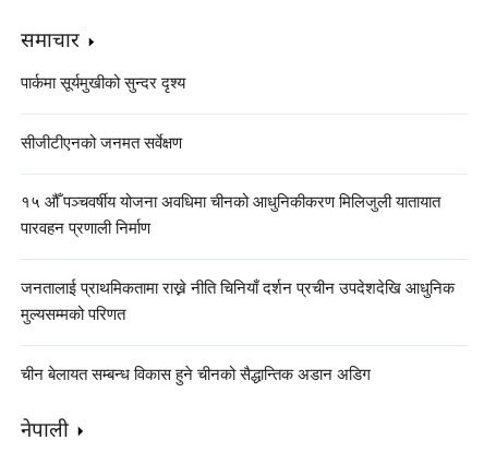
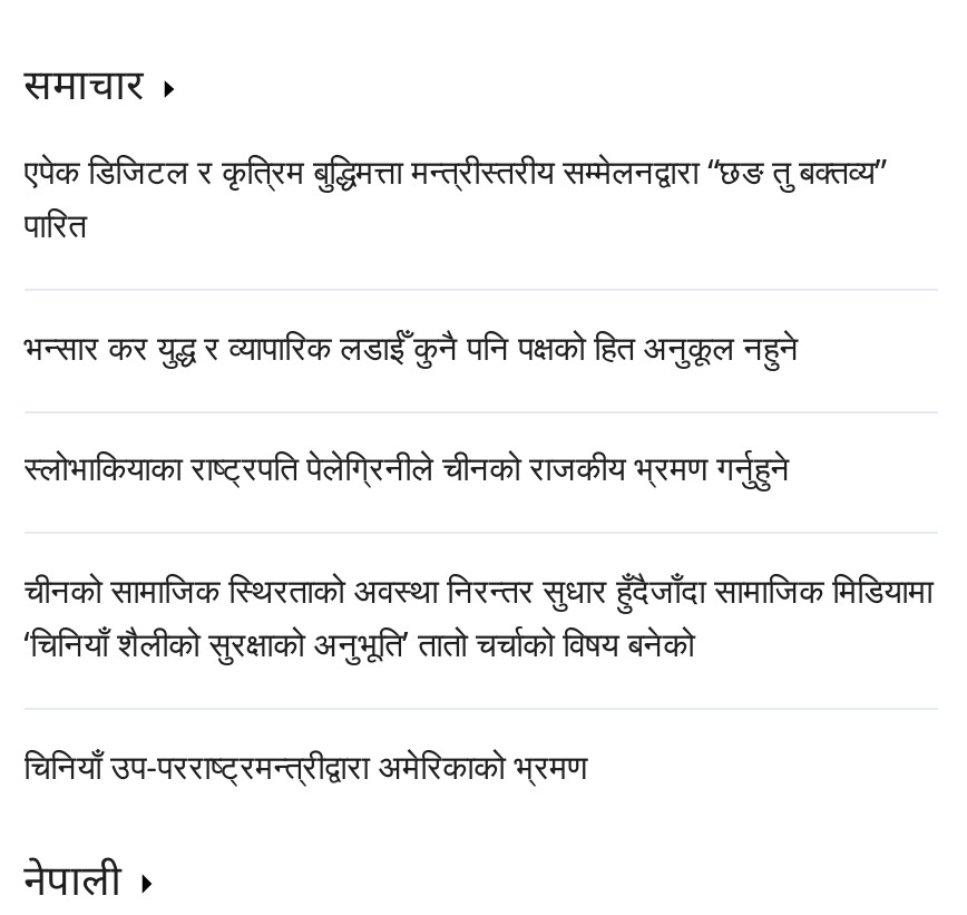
- पार्कमा सूर्यमुखीको सुन्दर दृश्य
+ एपेक डिजिटल र कृत्रिम बुद्धिमत्ता मन्त्रीस्तरीय सम्मेलनद्वारा “छङ तु बक्तव्य”
+ पारित

- सीजीटीएनको जनमत सर्वेक्षण
+ भन्सार कर युद्ध र व्यापारिक लडाईँ कुनै पनि पक्षको हित अनुकूल नहुने

- १५ औँ पञ्चवर्षीय योजना अवधिमा चीनको आधुनिकीकरण मिलिजुली यातायात
- पारवहन प्रणाली निर्माण
+ स्लोभाकियाका राष्ट्रपति पेलेग्रिनीले चीनको राजकीय भ्रमण गर्नुहुने

- जनतालाई प्राथमिकतामा राख्ने नीति चिनियाँ दर्शन प्रचीन उपदेशदेखि आधुनिक
- मुल्यसम्मको परिणत
+ चीनको सामाजिक स्थिरताको अवस्था निरन्तर सुधार हुँदैजाँदा सामाजिक मिडियामा
+ ‘चिनियाँ शैलीको सुरक्षाको अनुभूति’ तातो चर्चाको विषय बनेको

- चीन बेलायत सम्बन्ध विकास हुने चीनको सैद्धान्तिक अडान अडिग
+ चिनियाँ उप-परराष्ट्रमन्त्रीद्वारा अमेरिकाको भ्रमण
